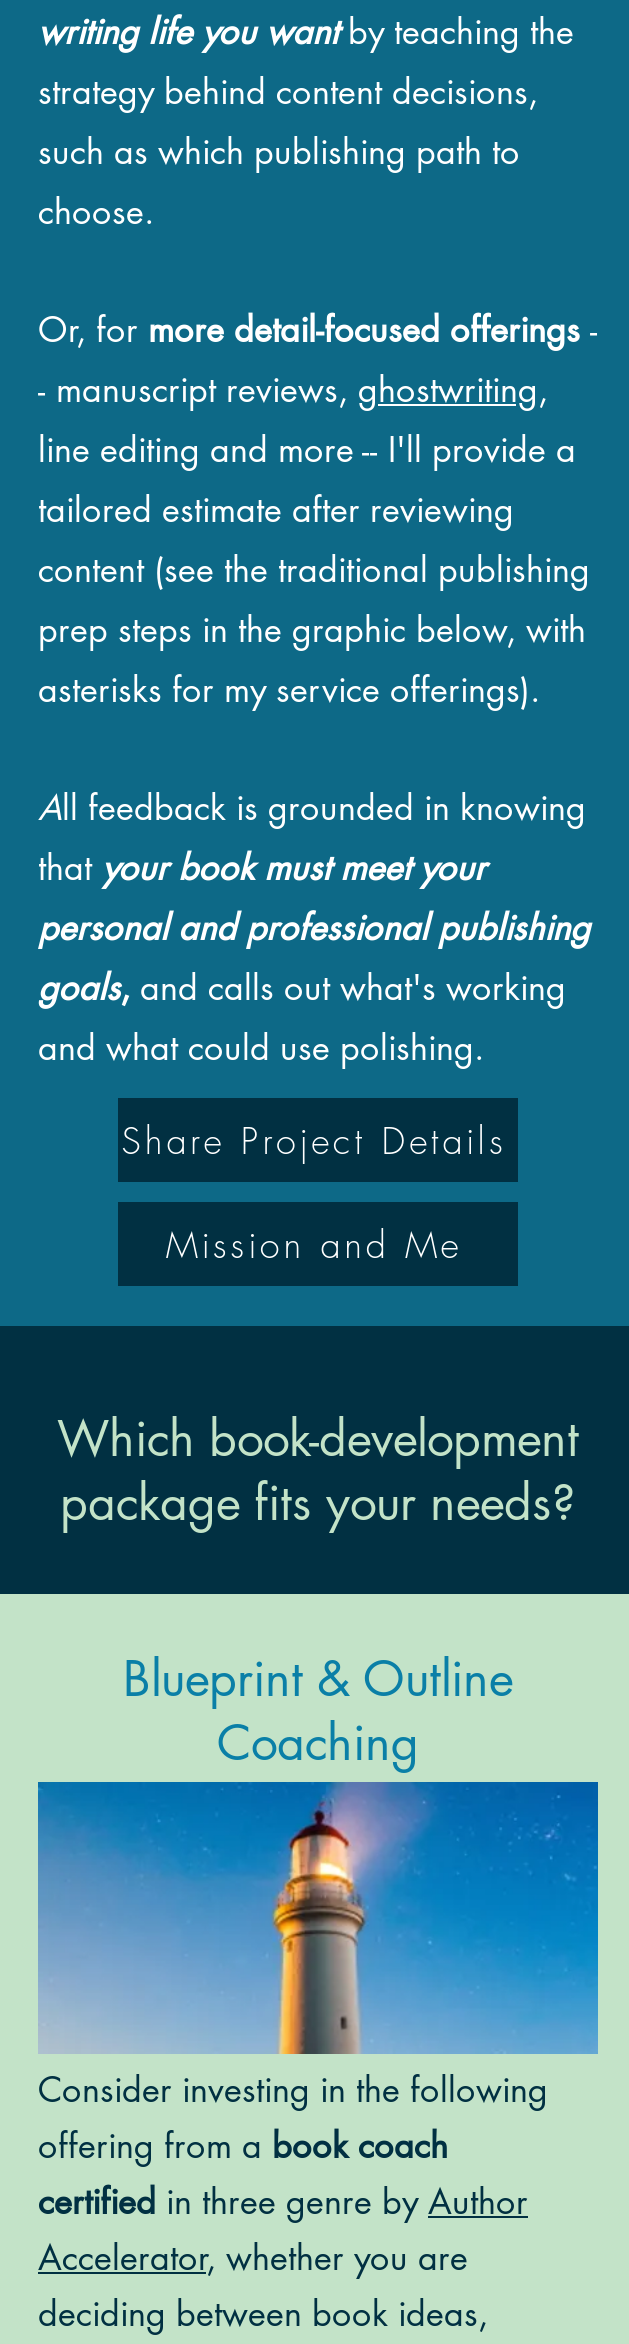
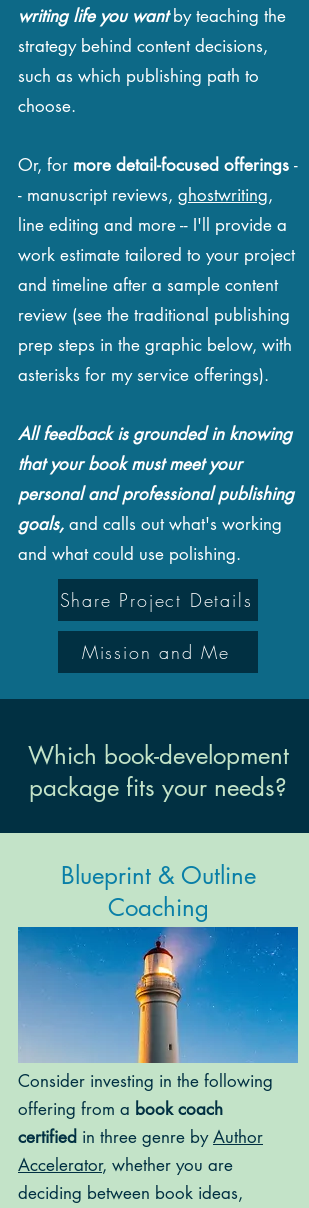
- tailored estimate after reviewing
- content (see the traditional publishing
+ work estimate tailored to your project
+ and timeline after a sample content
+ review (see the traditional publishing
